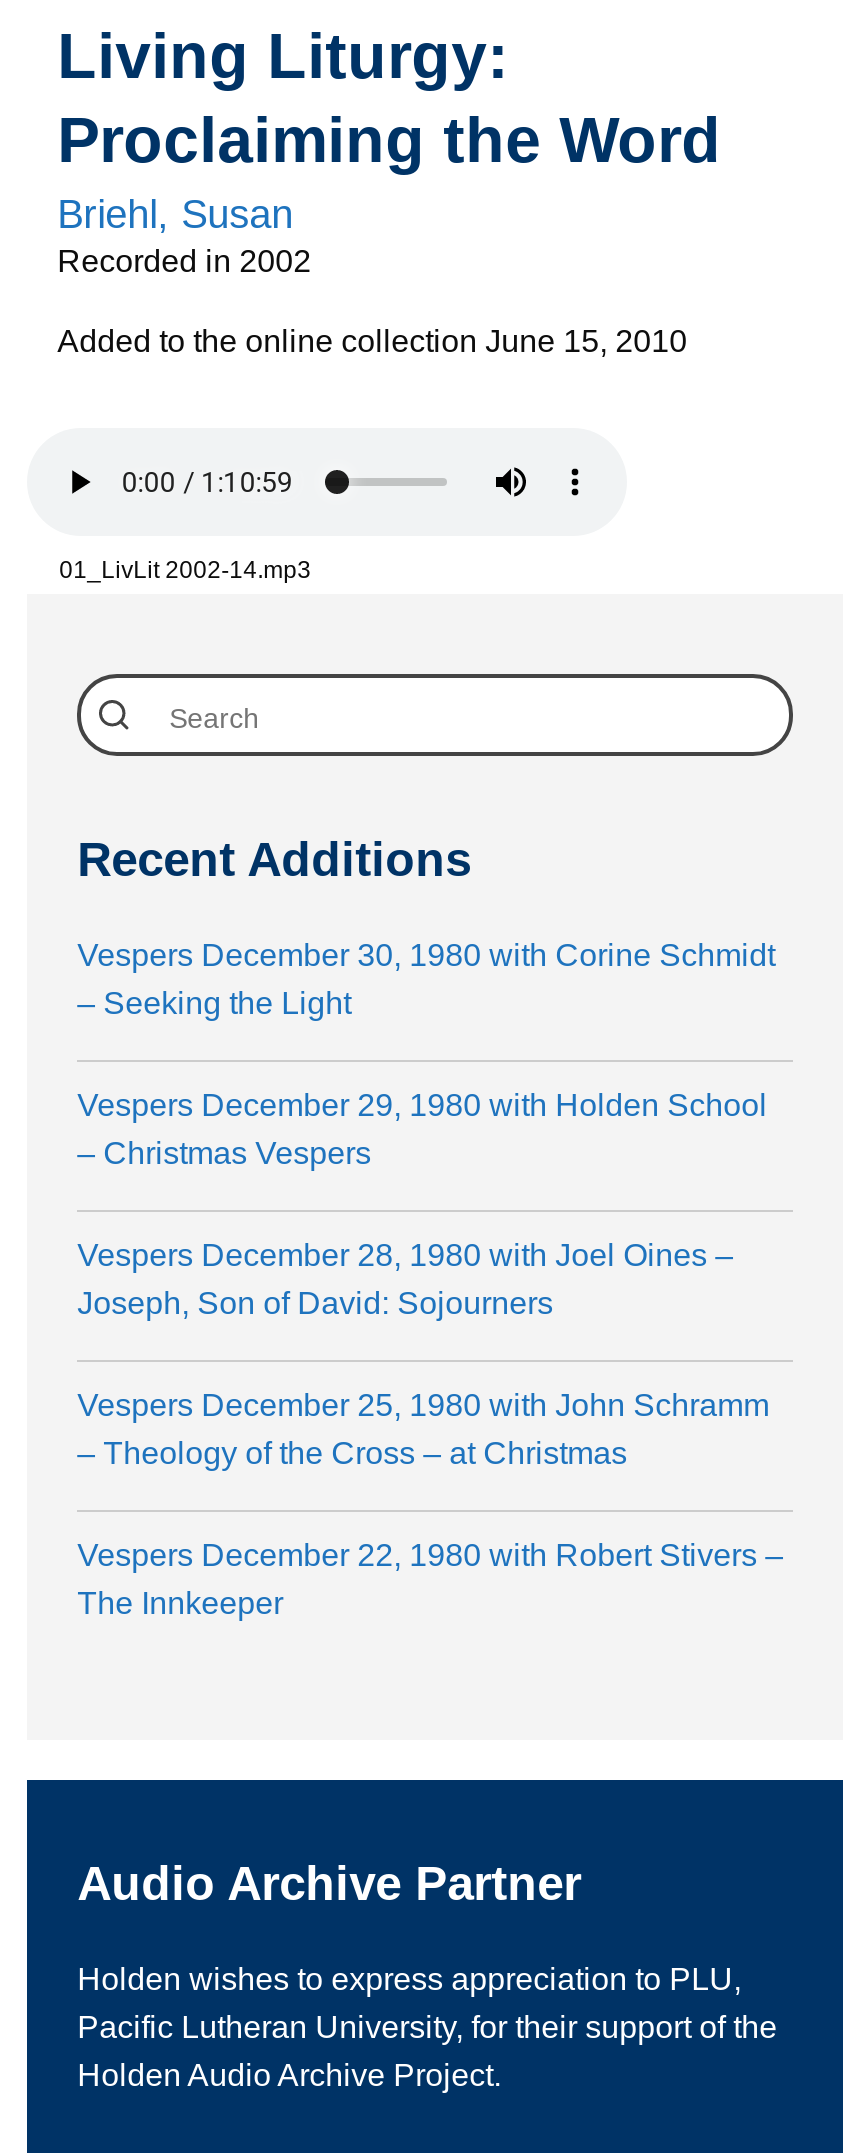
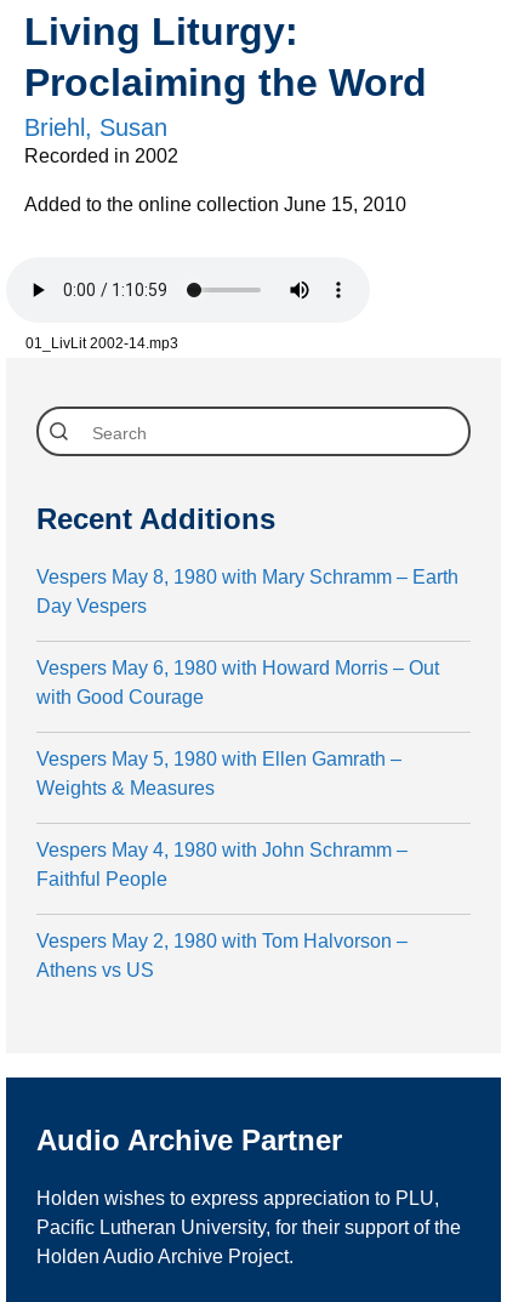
- Vespers December 30, 1980 with Corine Schmidt
- – Seeking the Light
+ Vespers May 8, 1980 with Mary Schramm – Earth
+ Day Vespers

- Vespers December 29, 1980 with Holden School
- – Christmas Vespers
+ Vespers May 6, 1980 with Howard Morris – Out
+ with Good Courage

- Vespers December 28, 1980 with Joel Oines –
- Joseph, Son of David: Sojourners
+ Vespers May 5, 1980 with Ellen Gamrath –
+ Weights & Measures

- Vespers December 25, 1980 with John Schramm
- – Theology of the Cross – at Christmas
+ Vespers May 4, 1980 with John Schramm –
+ Faithful People

- Vespers December 22, 1980 with Robert Stivers –
- The Innkeeper
+ Vespers May 2, 1980 with Tom Halvorson –
+ Athens vs US
